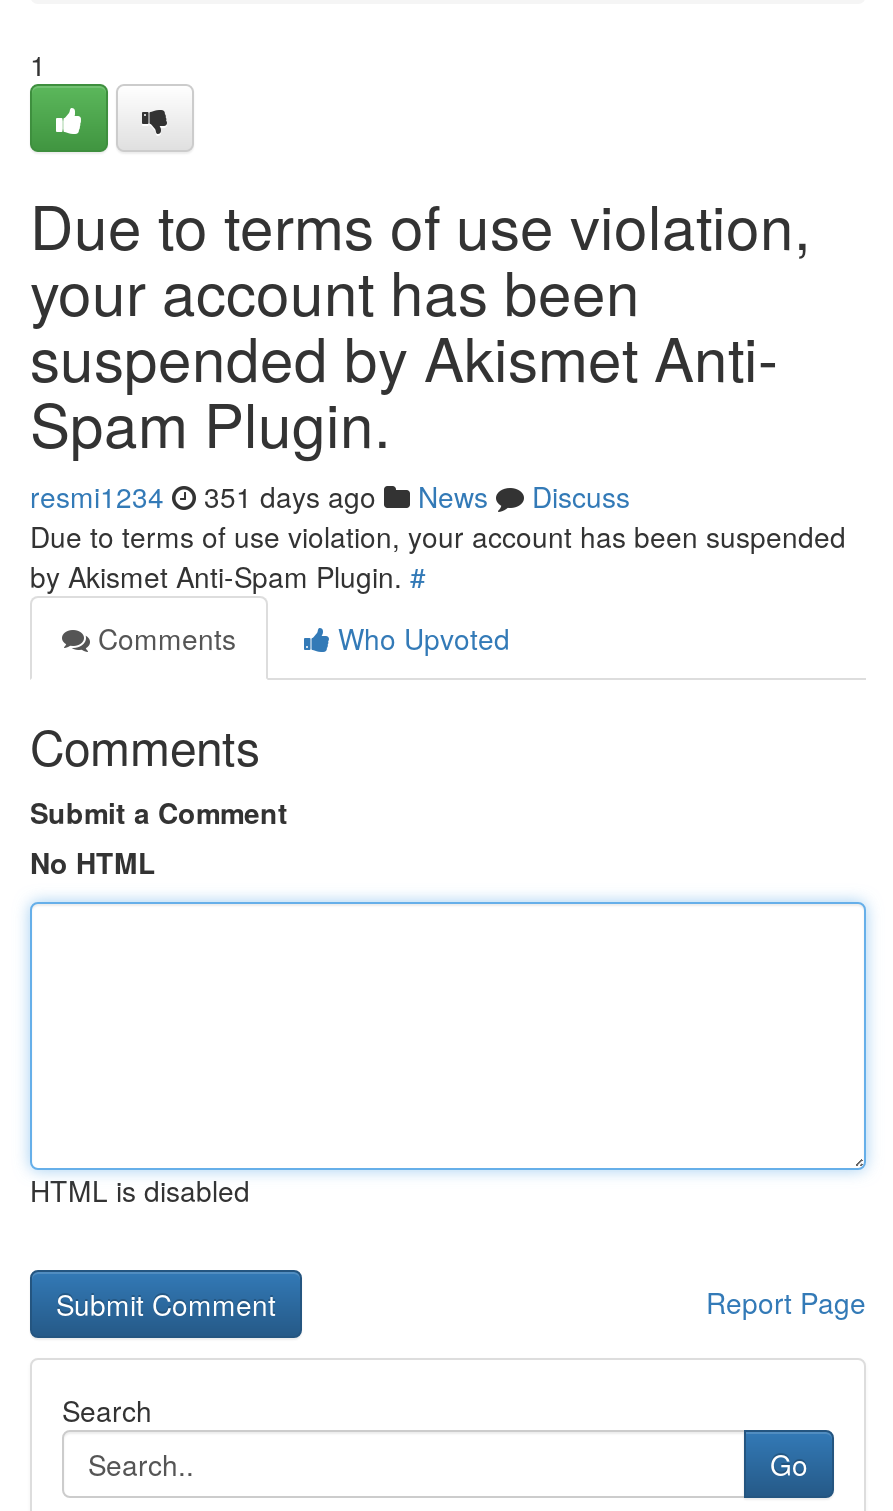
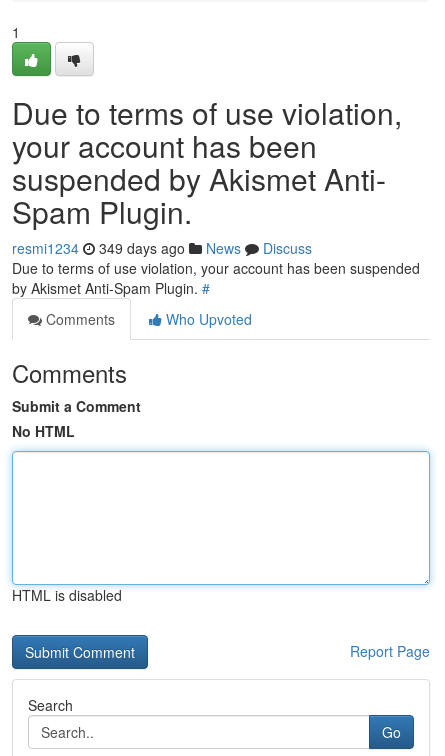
- resmi1234 351 days ago News Discuss
+ resmi1234 349 days ago News Discuss
